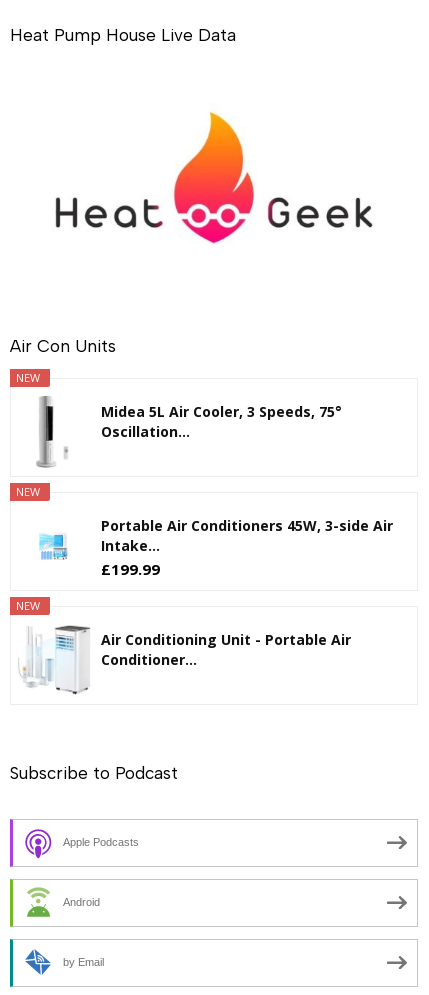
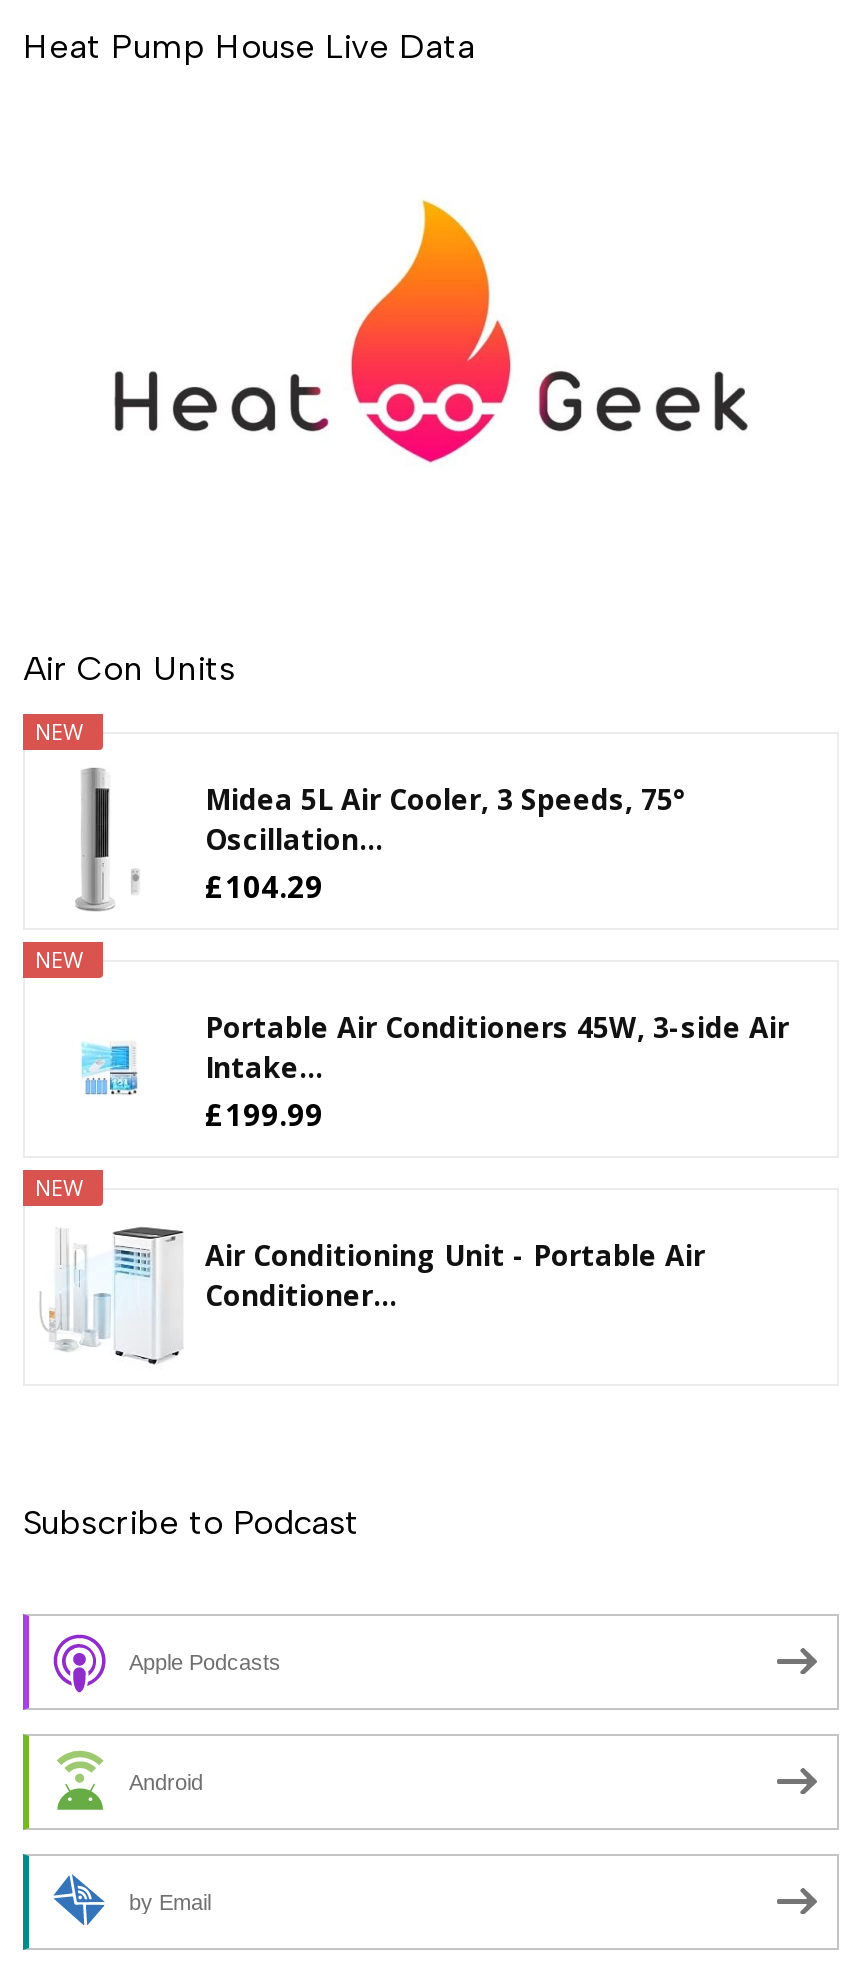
+ £104.29
